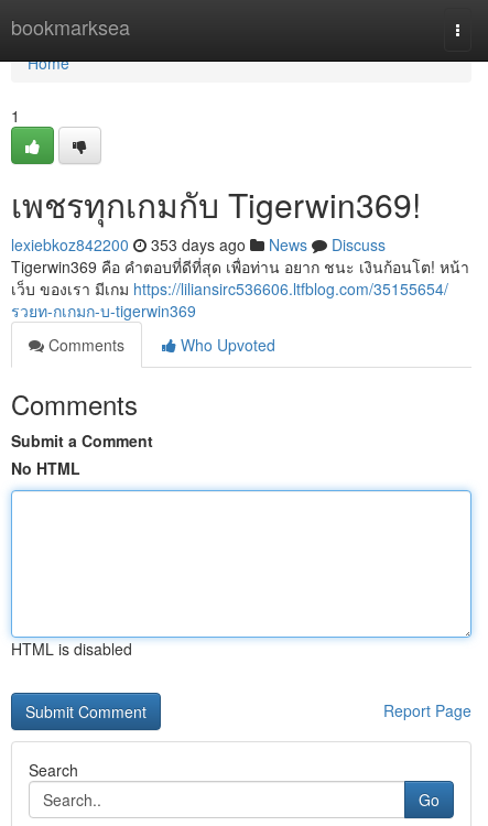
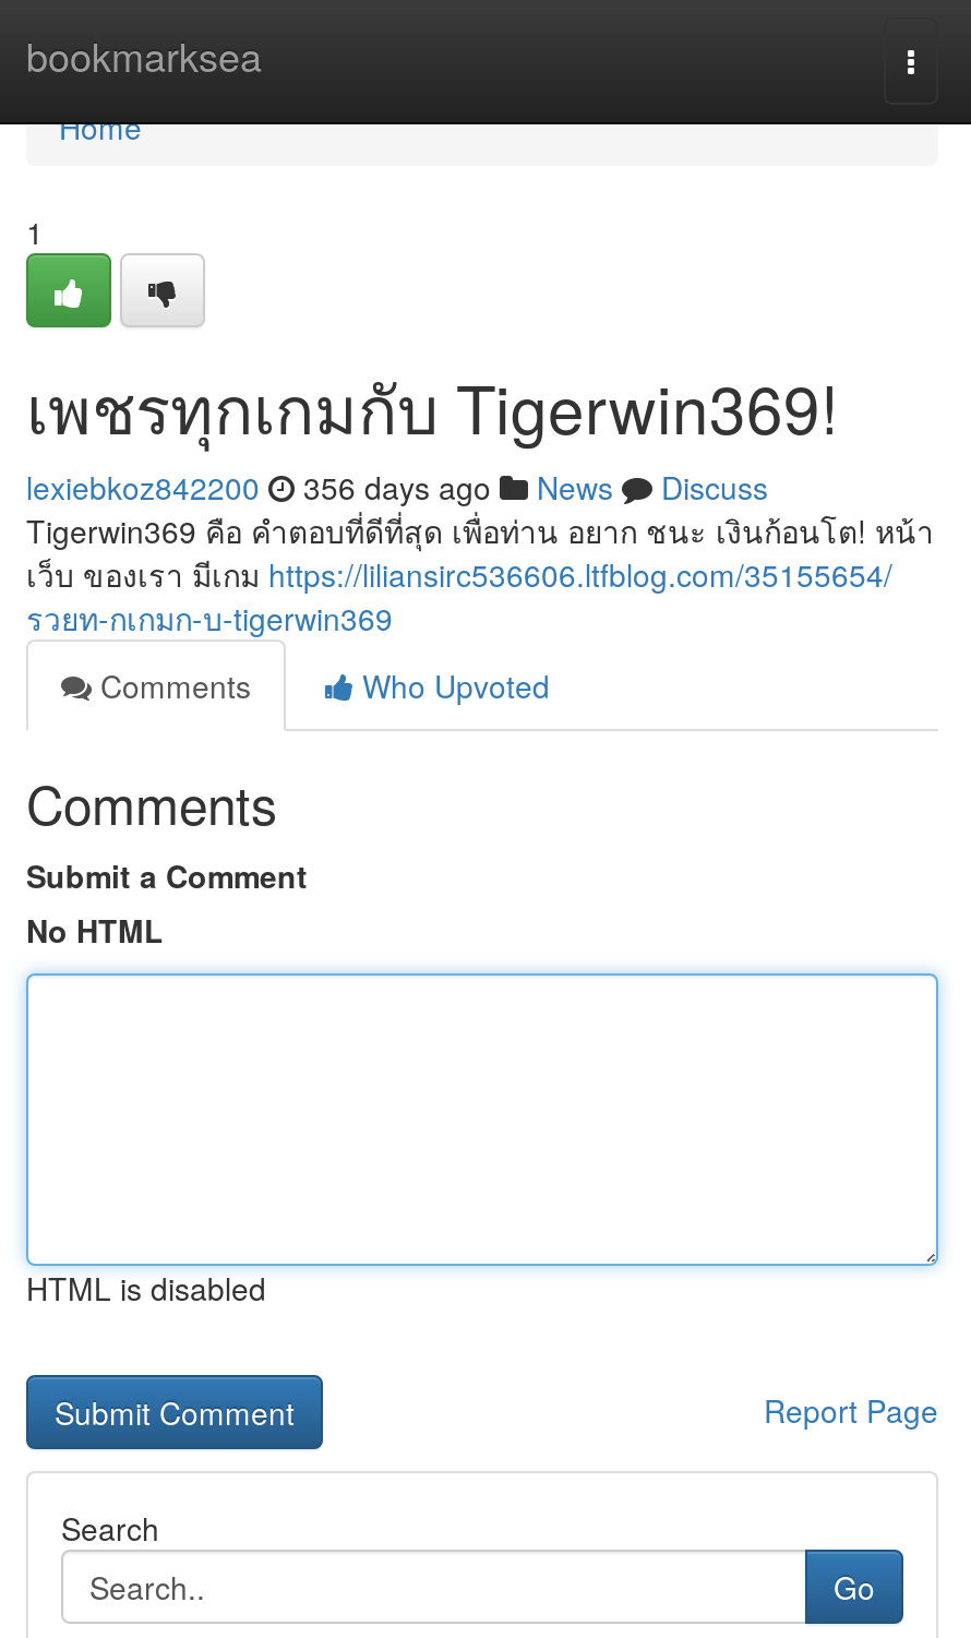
- lexiebkoz842200 353 days ago News Discuss
+ lexiebkoz842200 356 days ago News Discuss
